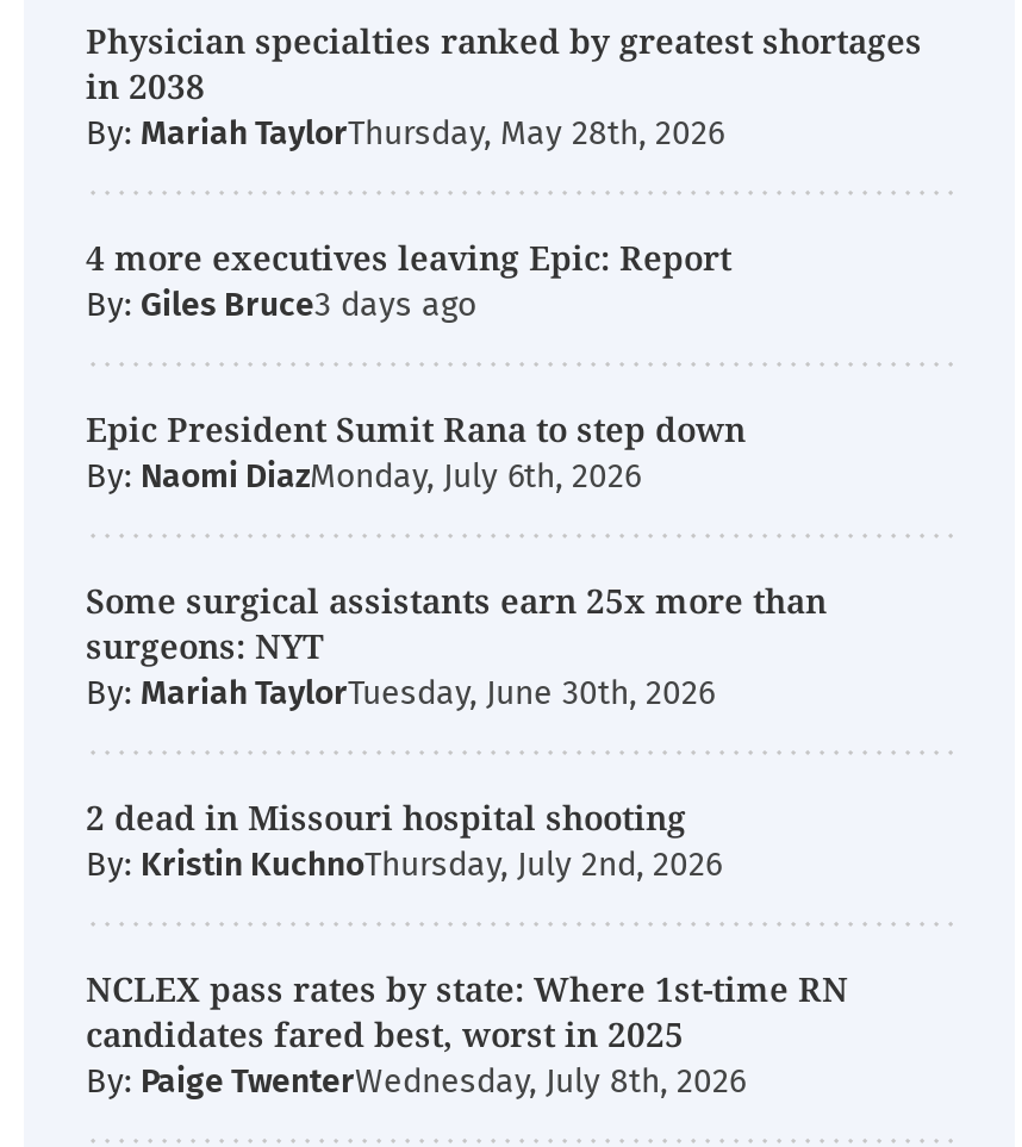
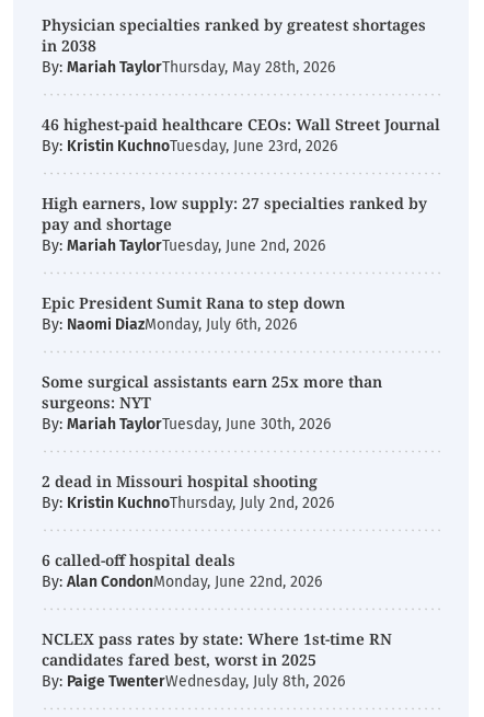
- 4 more executives leaving Epic: Report
- By: Giles Bruce
+ 46 highest-paid healthcare CEOs: Wall Street Journal
+ By: Kristin KuchnoTuesday, June 23rd, 2026
+ High earners, low supply: 27 specialties ranked by
+ pay and shortage
+ By: Mariah TaylorTuesday, June 2nd, 2026

+ 6 called-off hospital deals
+ By: Alan CondonMonday, June 22nd, 2026
